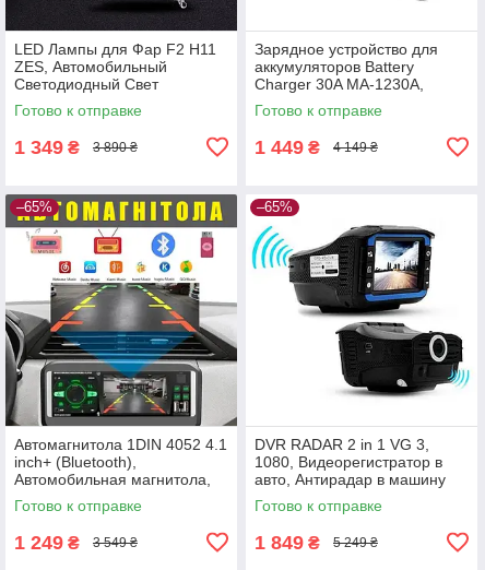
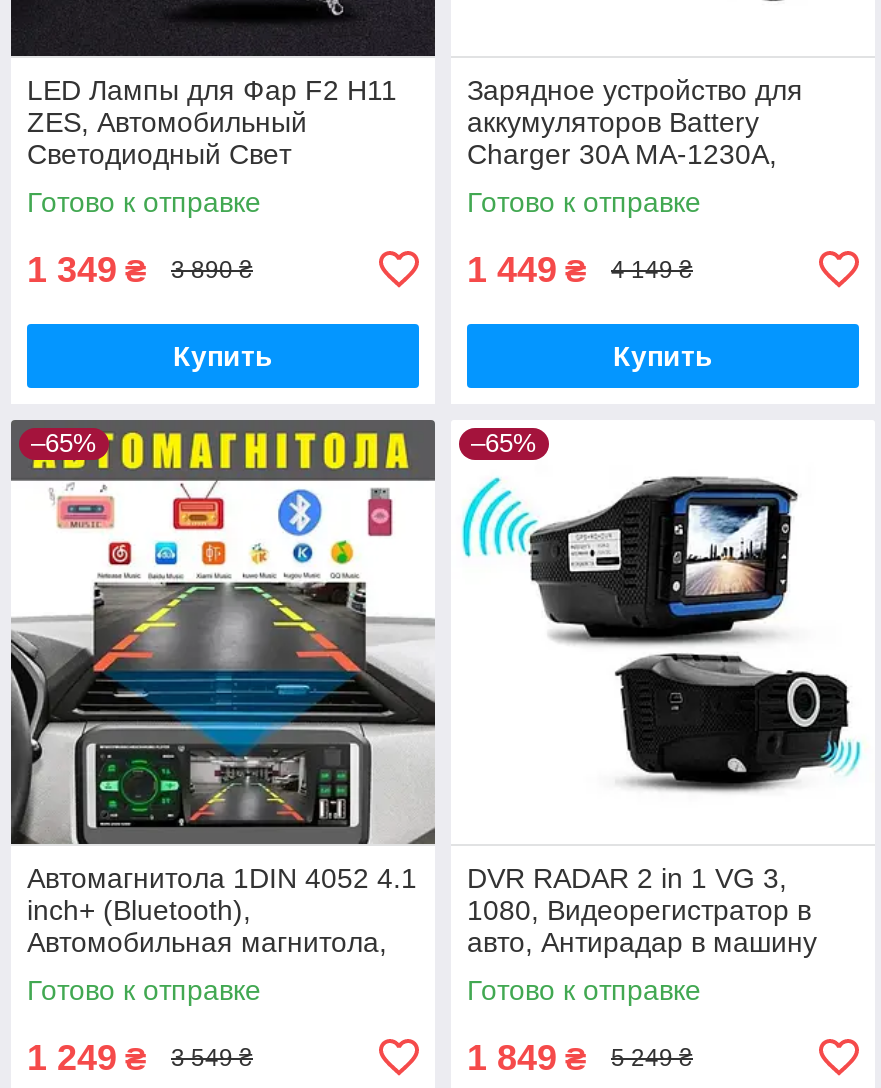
+ Купить

+ Купить
